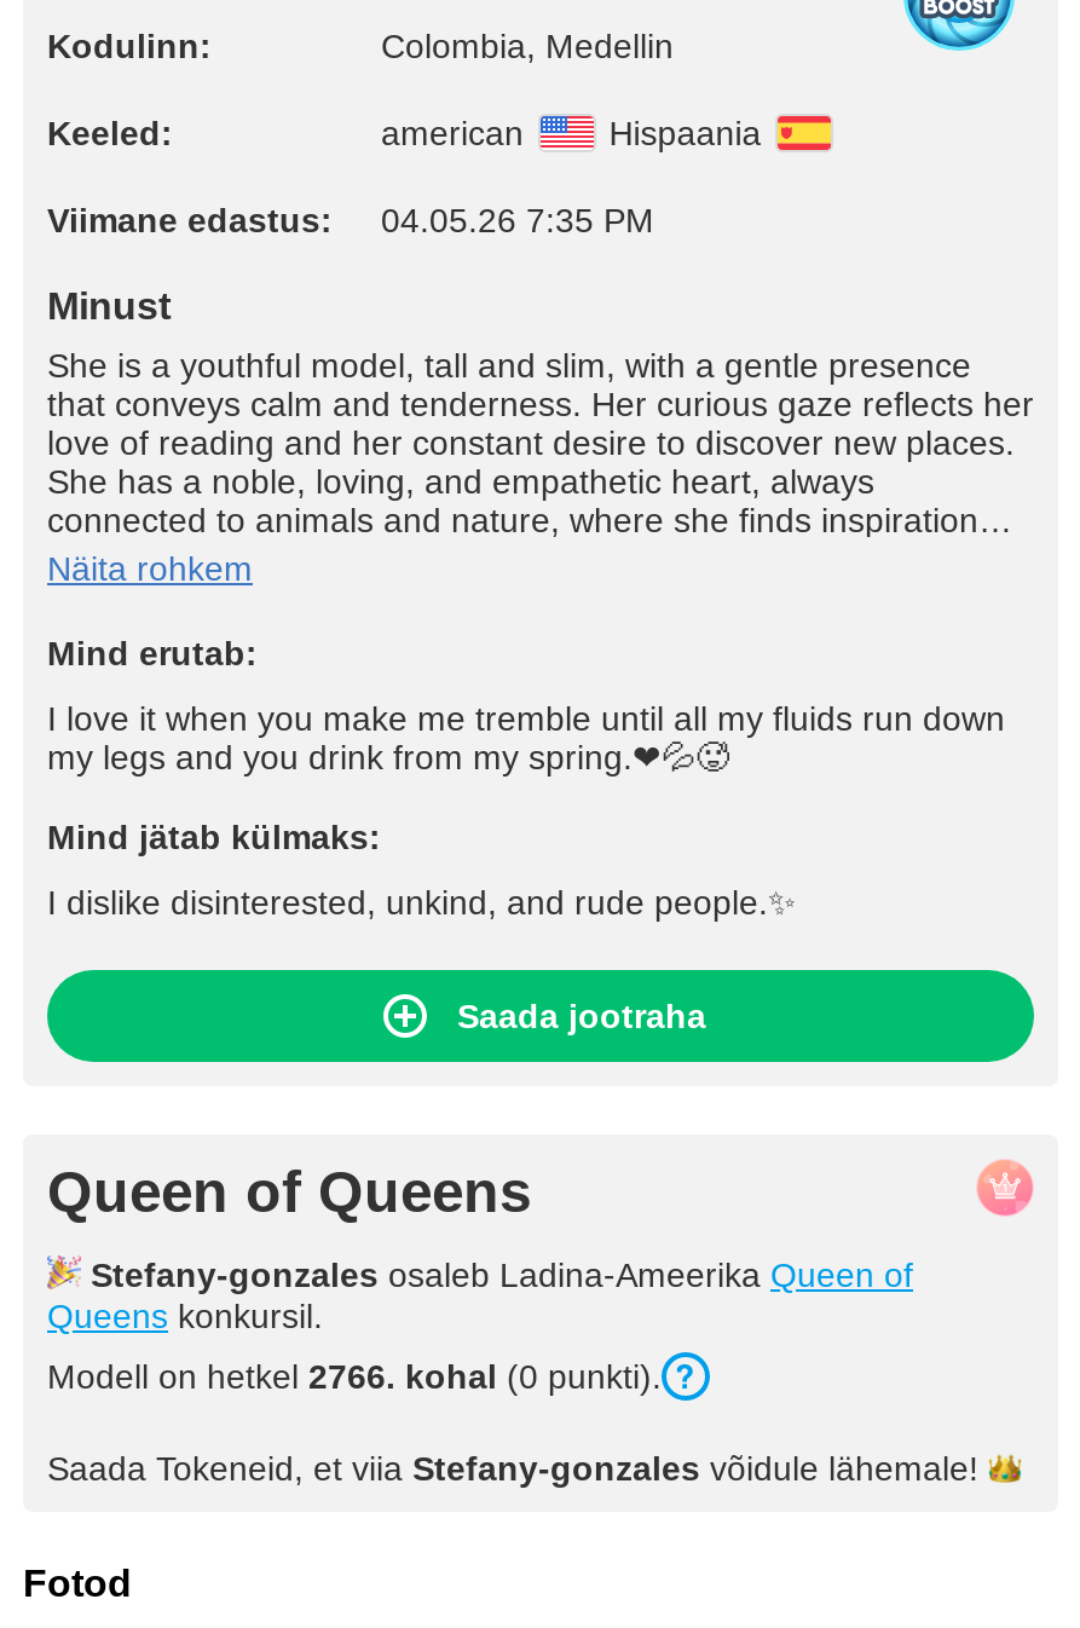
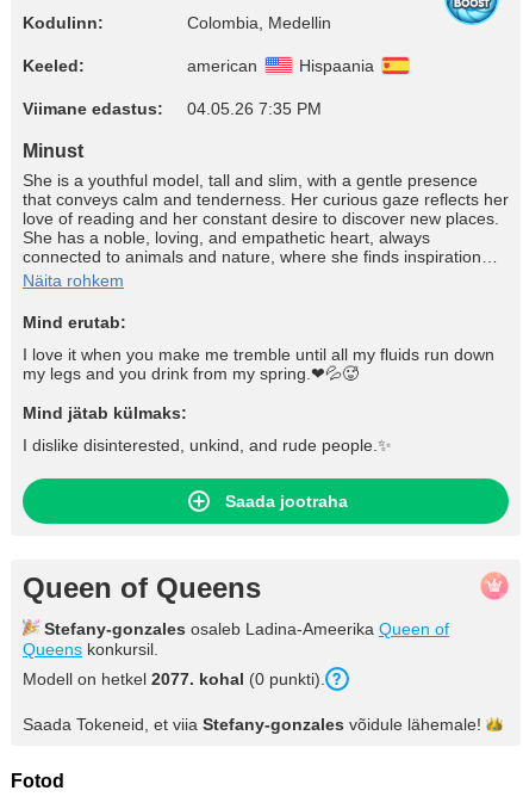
- Modell on hetkel 2766. kohal (0 punkti).
+ Modell on hetkel 2077. kohal (0 punkti).
